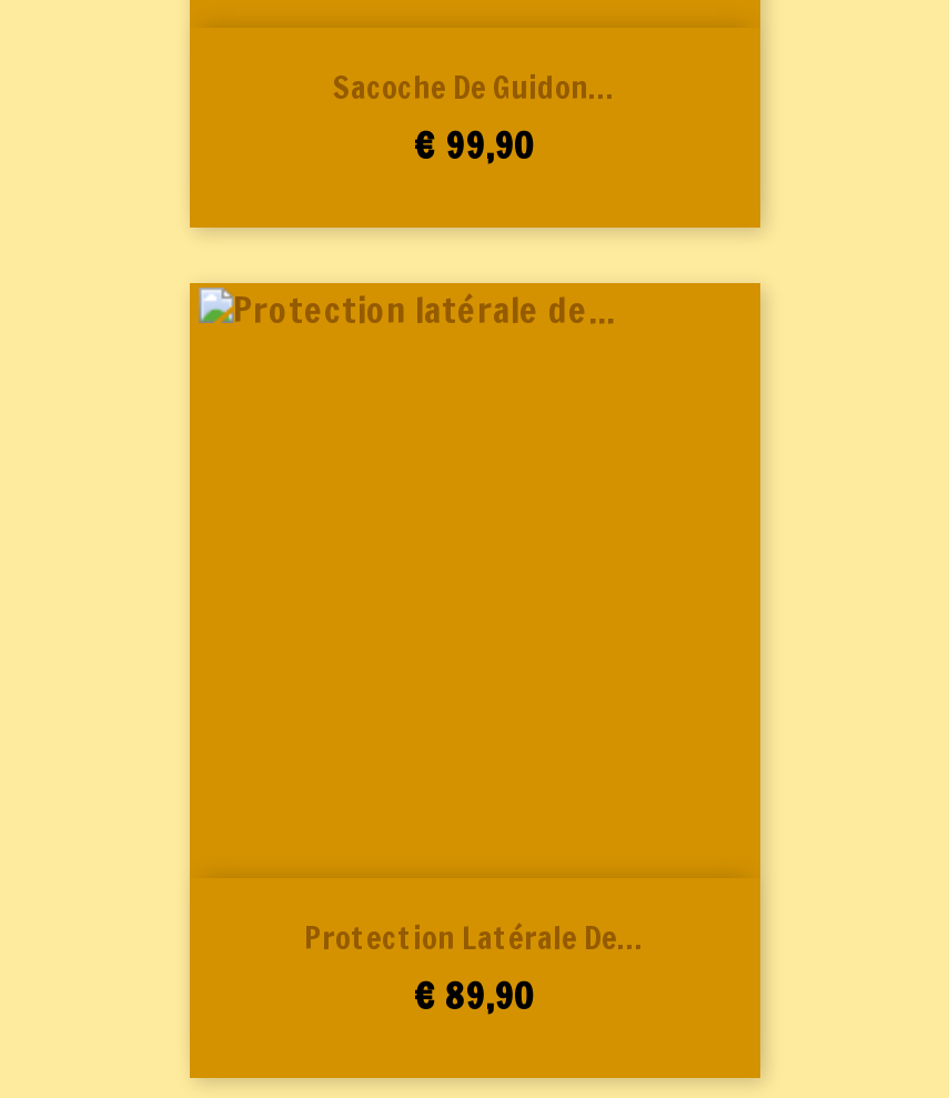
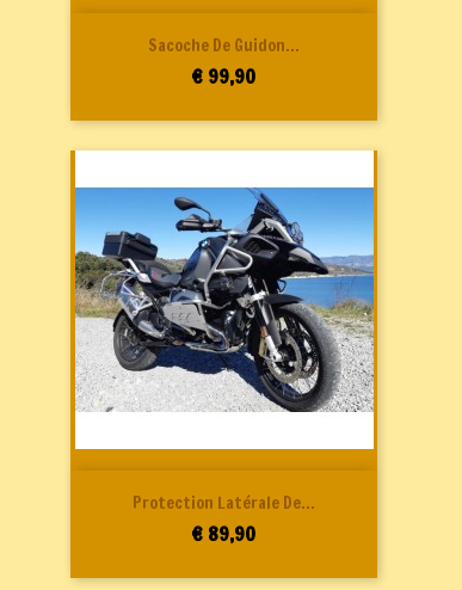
+ [image]
